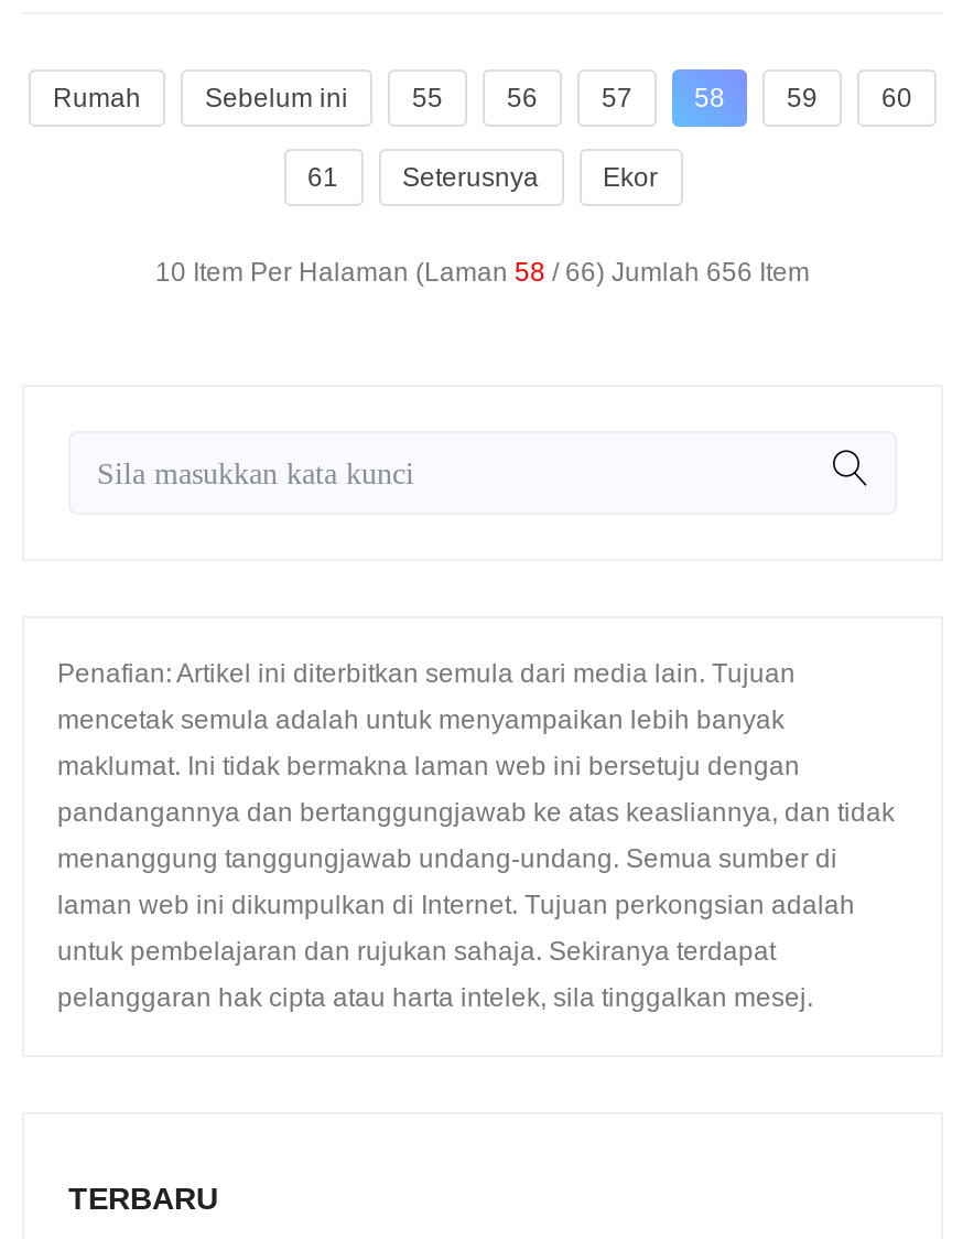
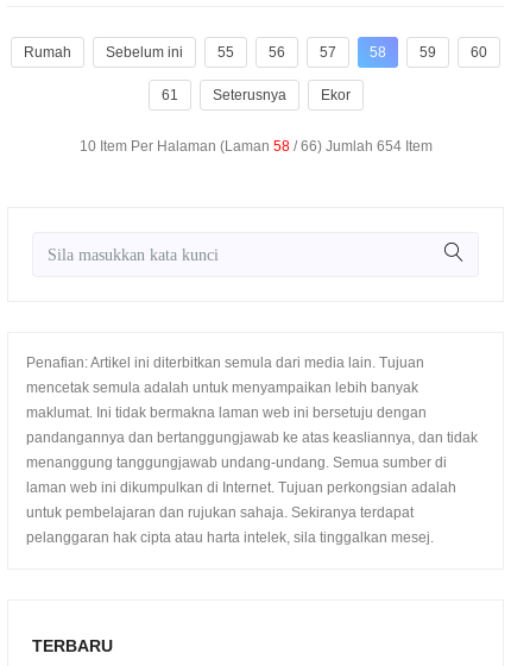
- 10 Item Per Halaman (Laman 58 / 66) Jumlah 656 Item
+ 10 Item Per Halaman (Laman 58 / 66) Jumlah 654 Item
